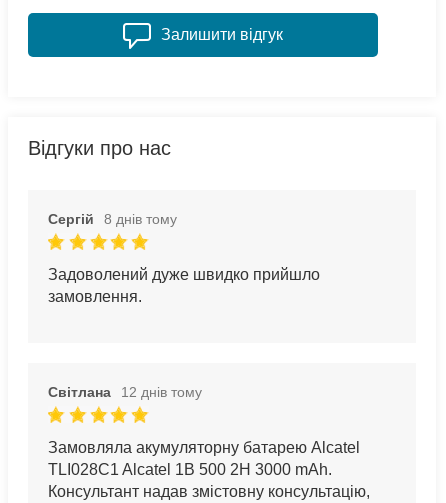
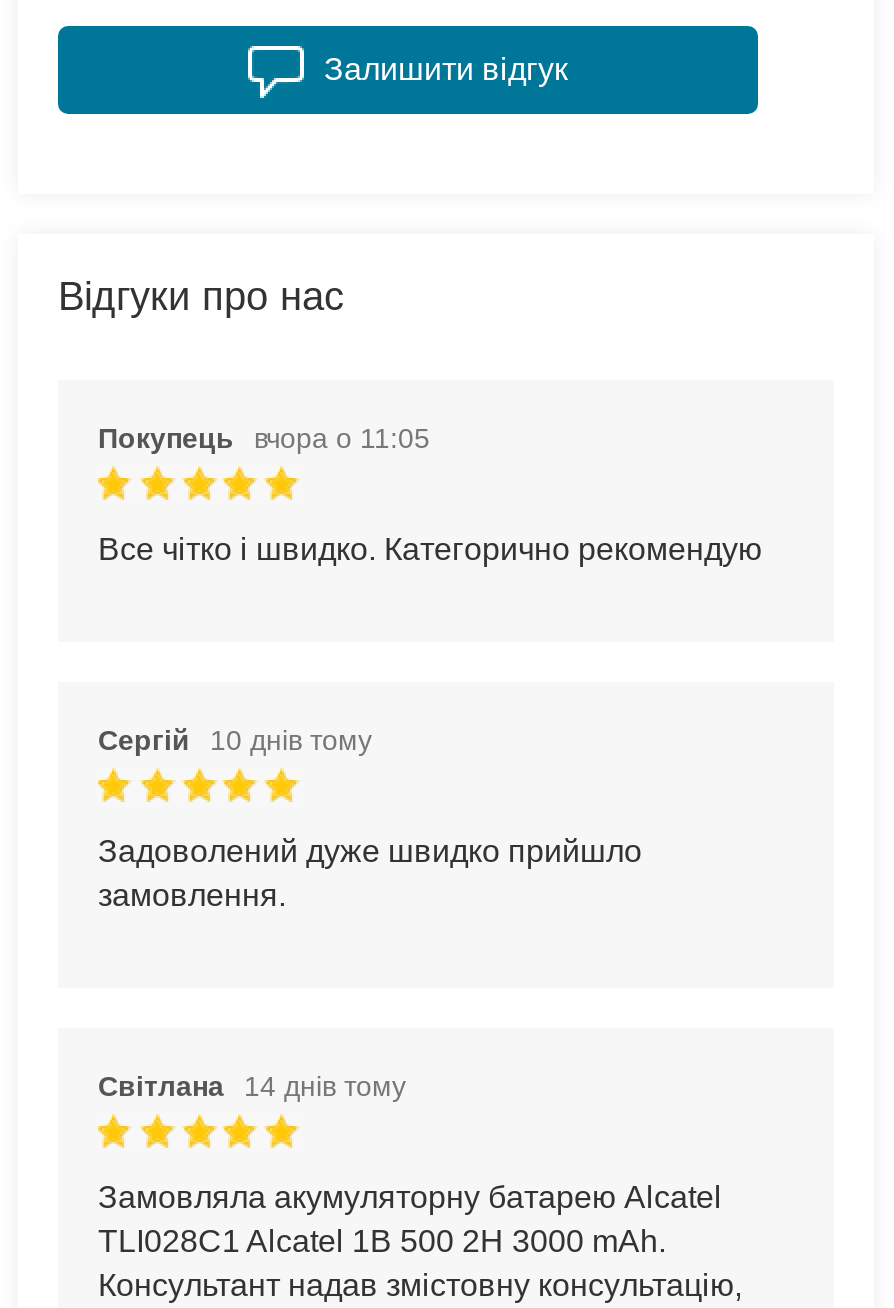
+ Покупець
+ вчора о 11:05
+ Все чітко і швидко. Категорично рекомендую

- Сергій 8 днів тому
+ Сергій 10 днів тому

- Світлана 12 днів тому
+ Світлана 14 днів тому
